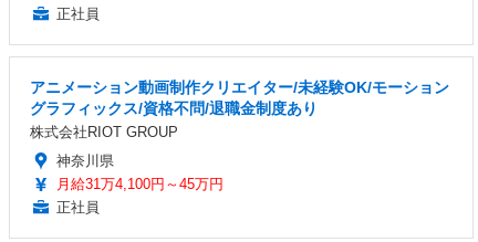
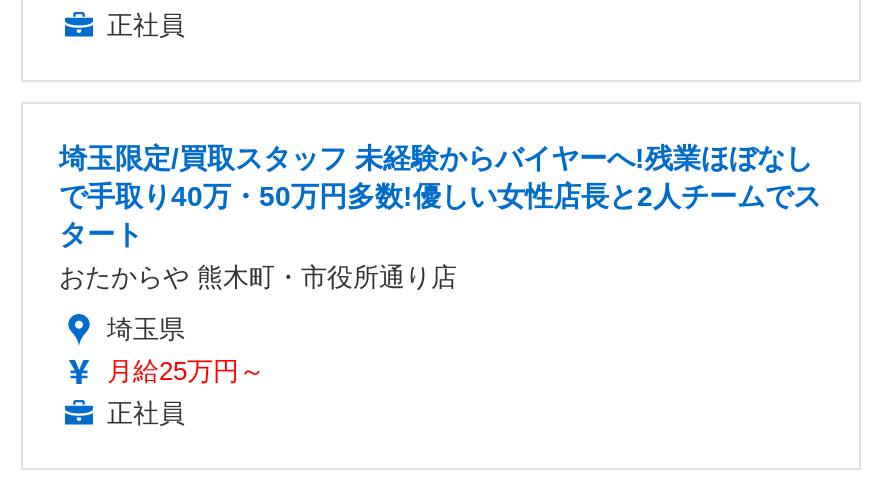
- アニメーション動画制作クリエイター/未経験OK/モーション
- グラフィックス/資格不問/退職金制度あり
- 株式会社RIOT GROUP
+ 埼玉限定/買取スタッフ 未経験からバイヤーへ!残業ほぼなし
+ で手取り40万・50万円多数!優しい女性店長と2人チームでス
+ タート
+ おたからや 熊木町・市役所通り店

- 神奈川県
- 月給31万4,100円～45万円
+ 埼玉県
+ 月給25万円～
